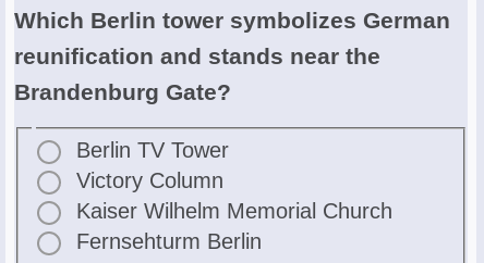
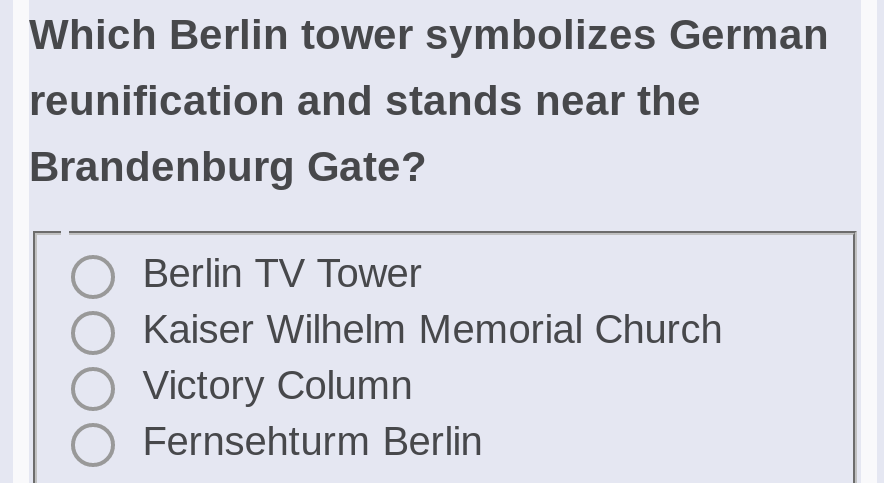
moved down: Victory Column

moved up: Kaiser Wilhelm Memorial Church
